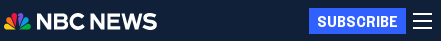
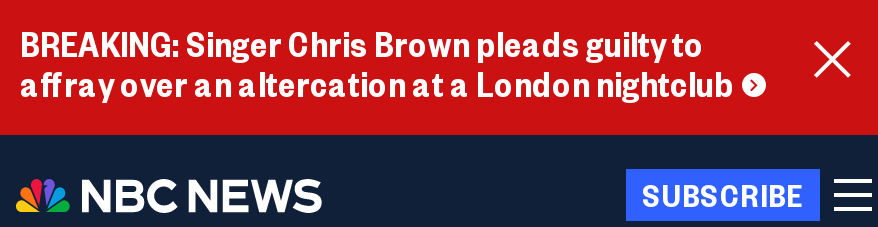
+ BREAKING: Singer Chris Brown pleads guilty to
+ affray over an altercation at a London nightclub
